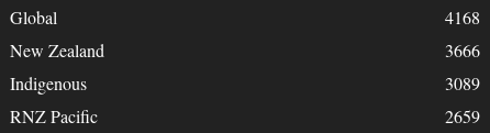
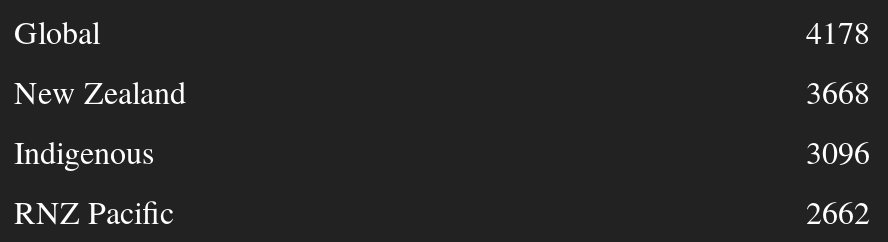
- 4168
+ 4178

- 3666
+ 3668

- 3089
+ 3096

- 2659
+ 2662
